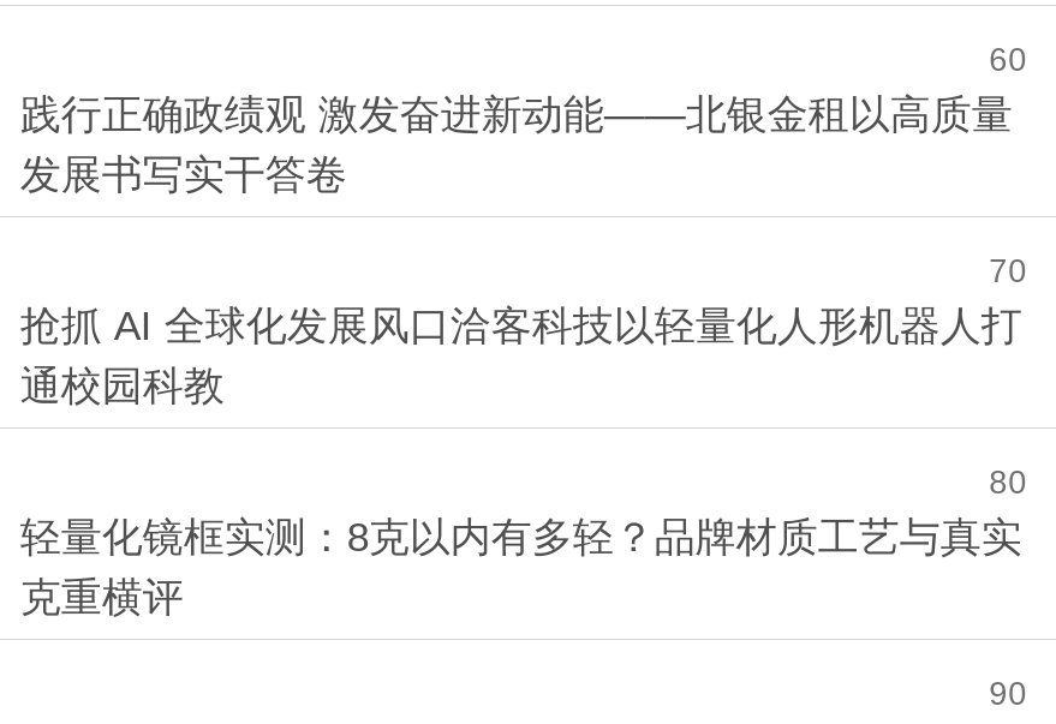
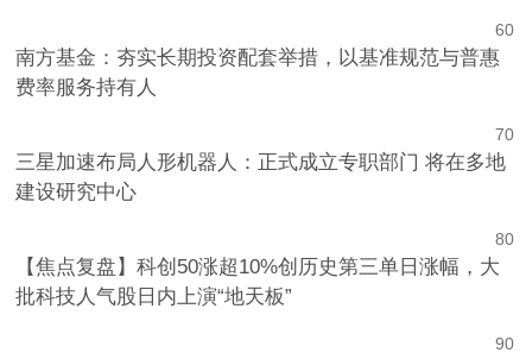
- 践行正确政绩观 激发奋进新动能——北银金租以高质量
- 发展书写实干答卷
+ 南方基金：夯实长期投资配套举措，以基准规范与普惠
+ 费率服务持有人

- 抢抓 AI 全球化发展风口洽客科技以轻量化人形机器人打
- 通校园科教
+ 三星加速布局人形机器人：正式成立专职部门 将在多地
+ 建设研究中心

- 轻量化镜框实测：8克以内有多轻？品牌材质工艺与真实
- 克重横评
+ 【焦点复盘】科创50涨超10%创历史第三单日涨幅，大
+ 批科技人气股日内上演“地天板”
